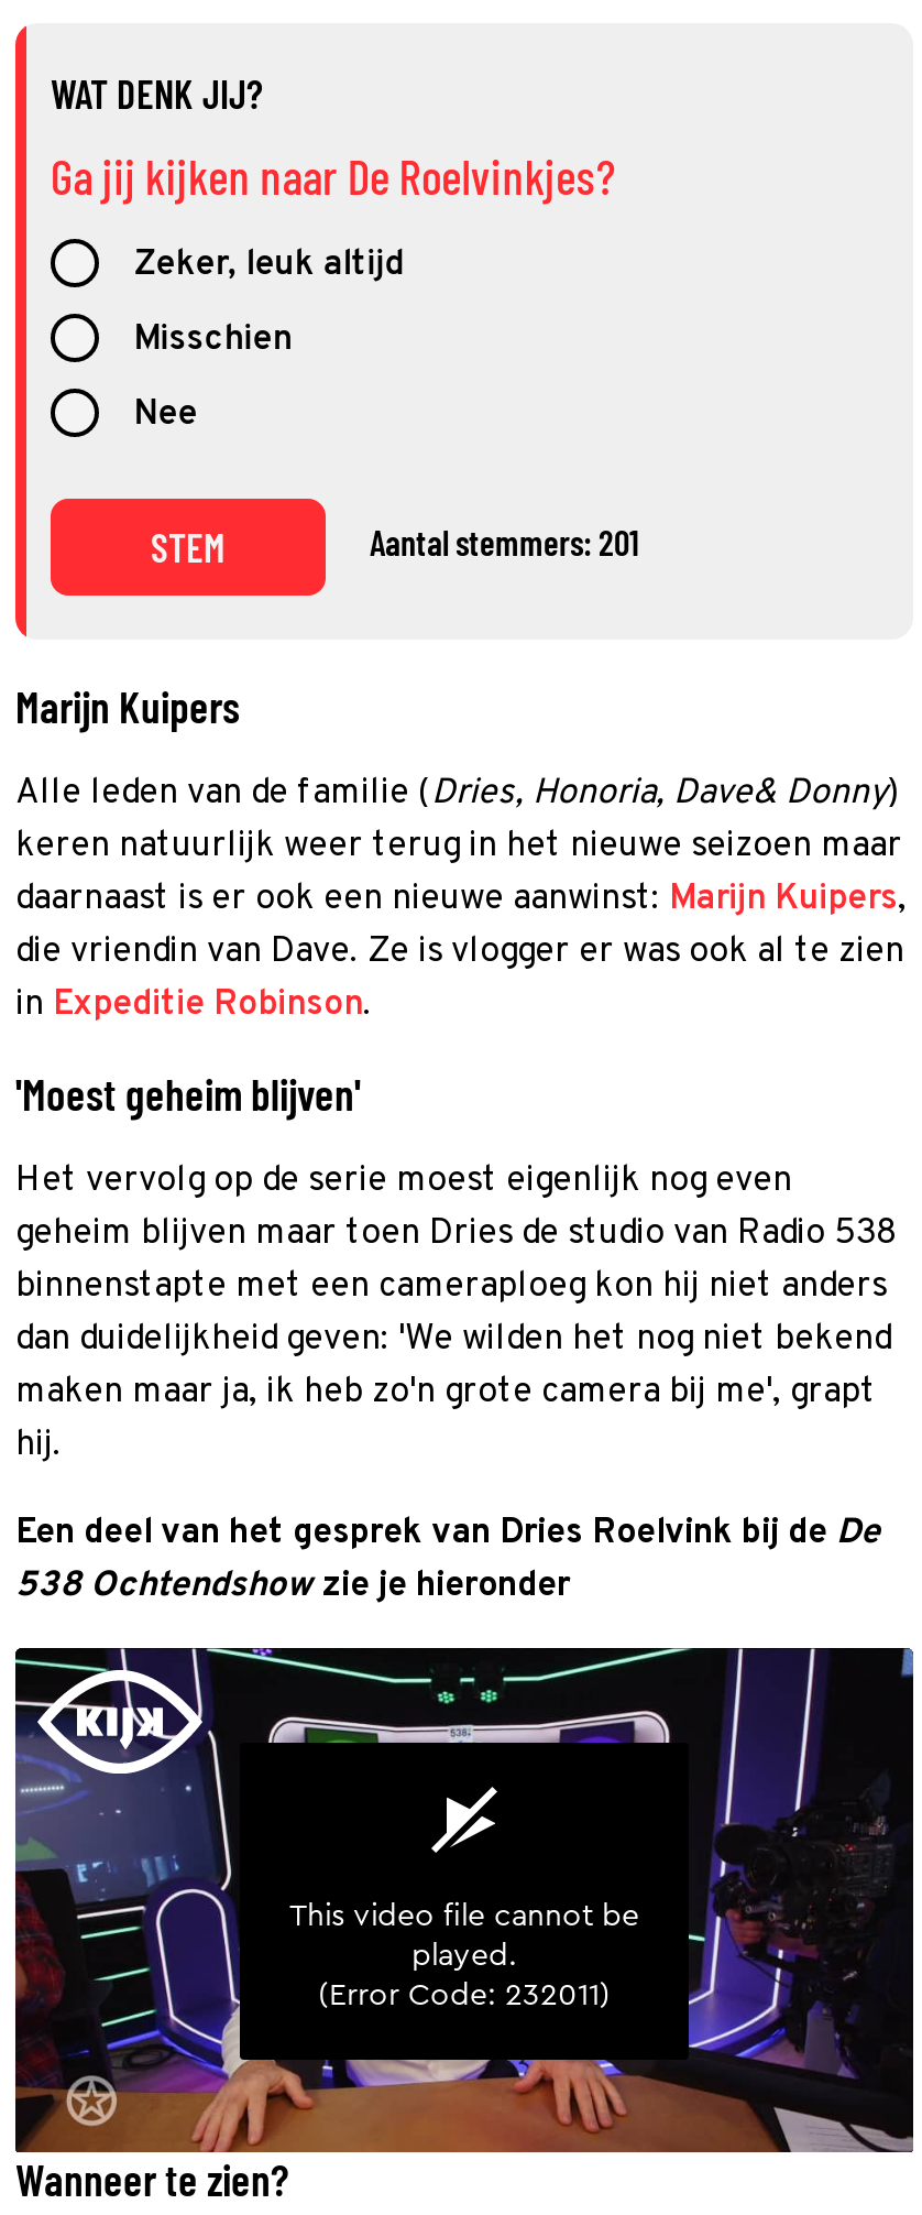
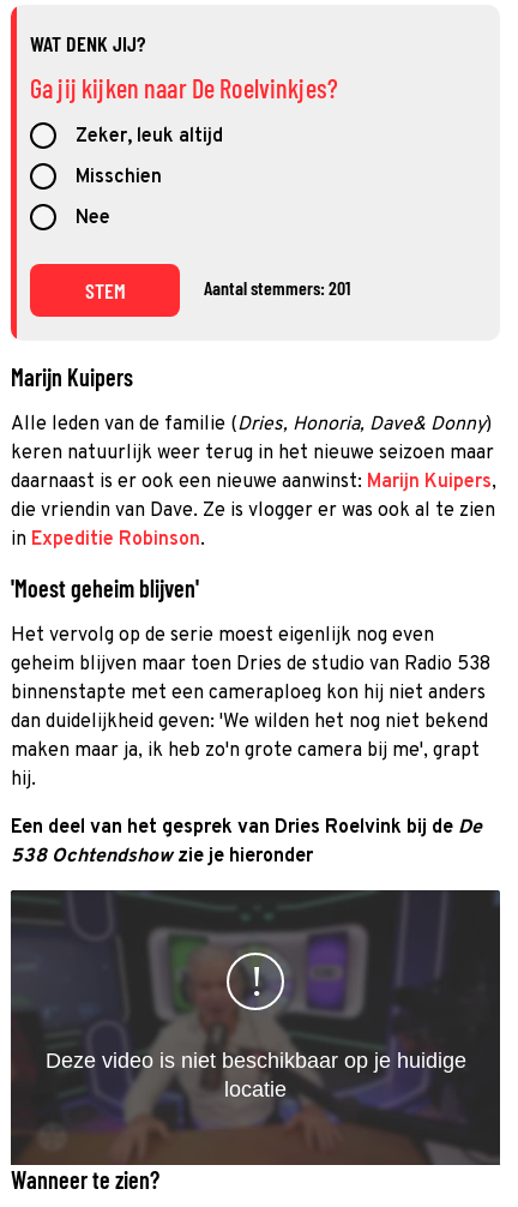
- [image]
+ [image]
